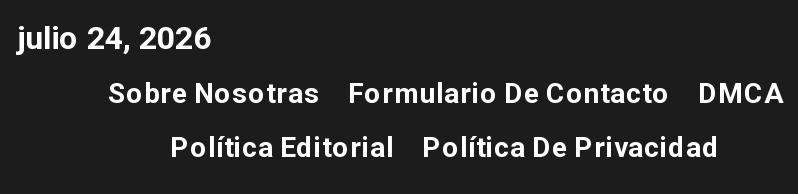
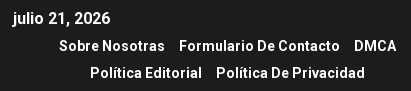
- julio 24, 2026
+ julio 21, 2026
